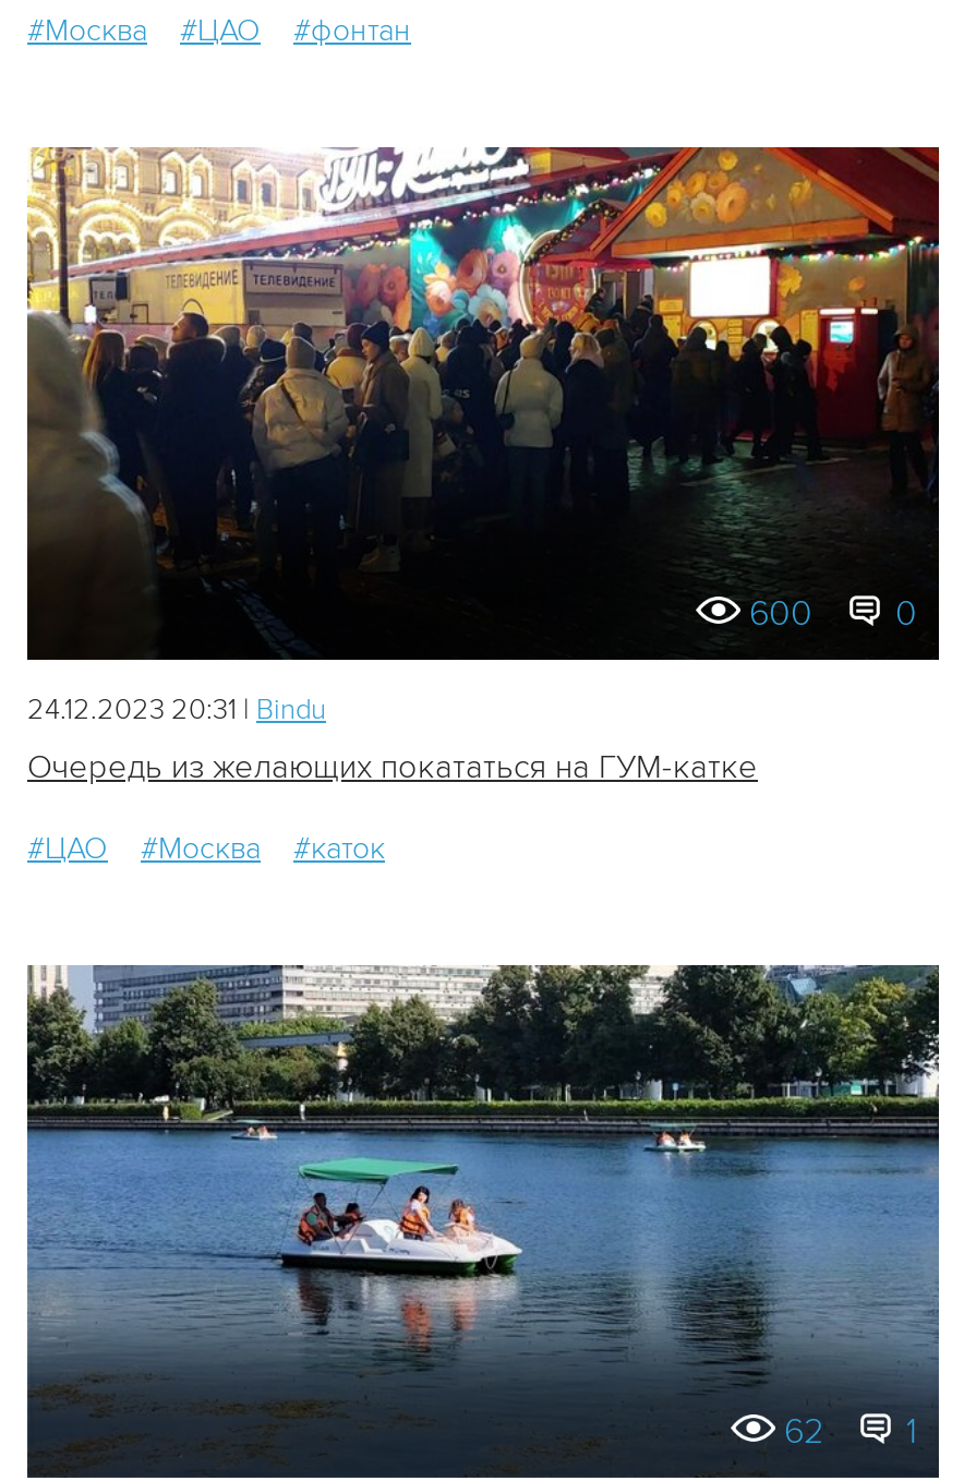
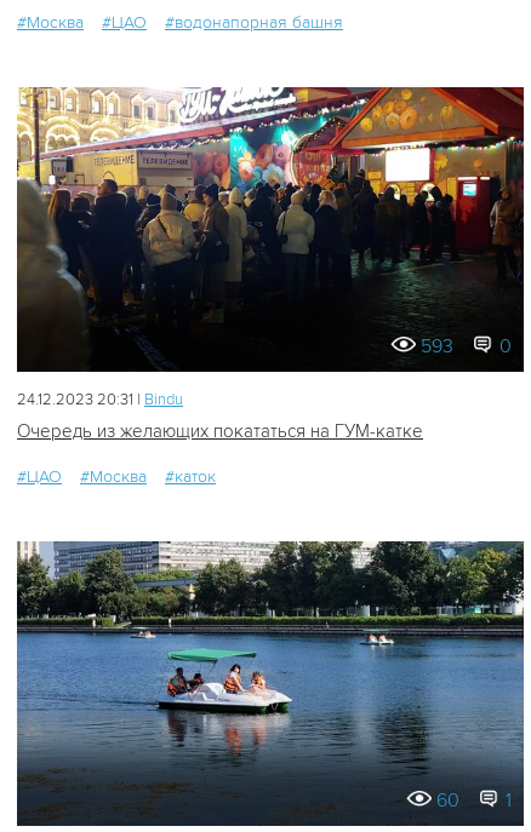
- #фонтан
+ #водонапорная башня

- 600 0
+ 593 0

- 62 1
+ 60 1
